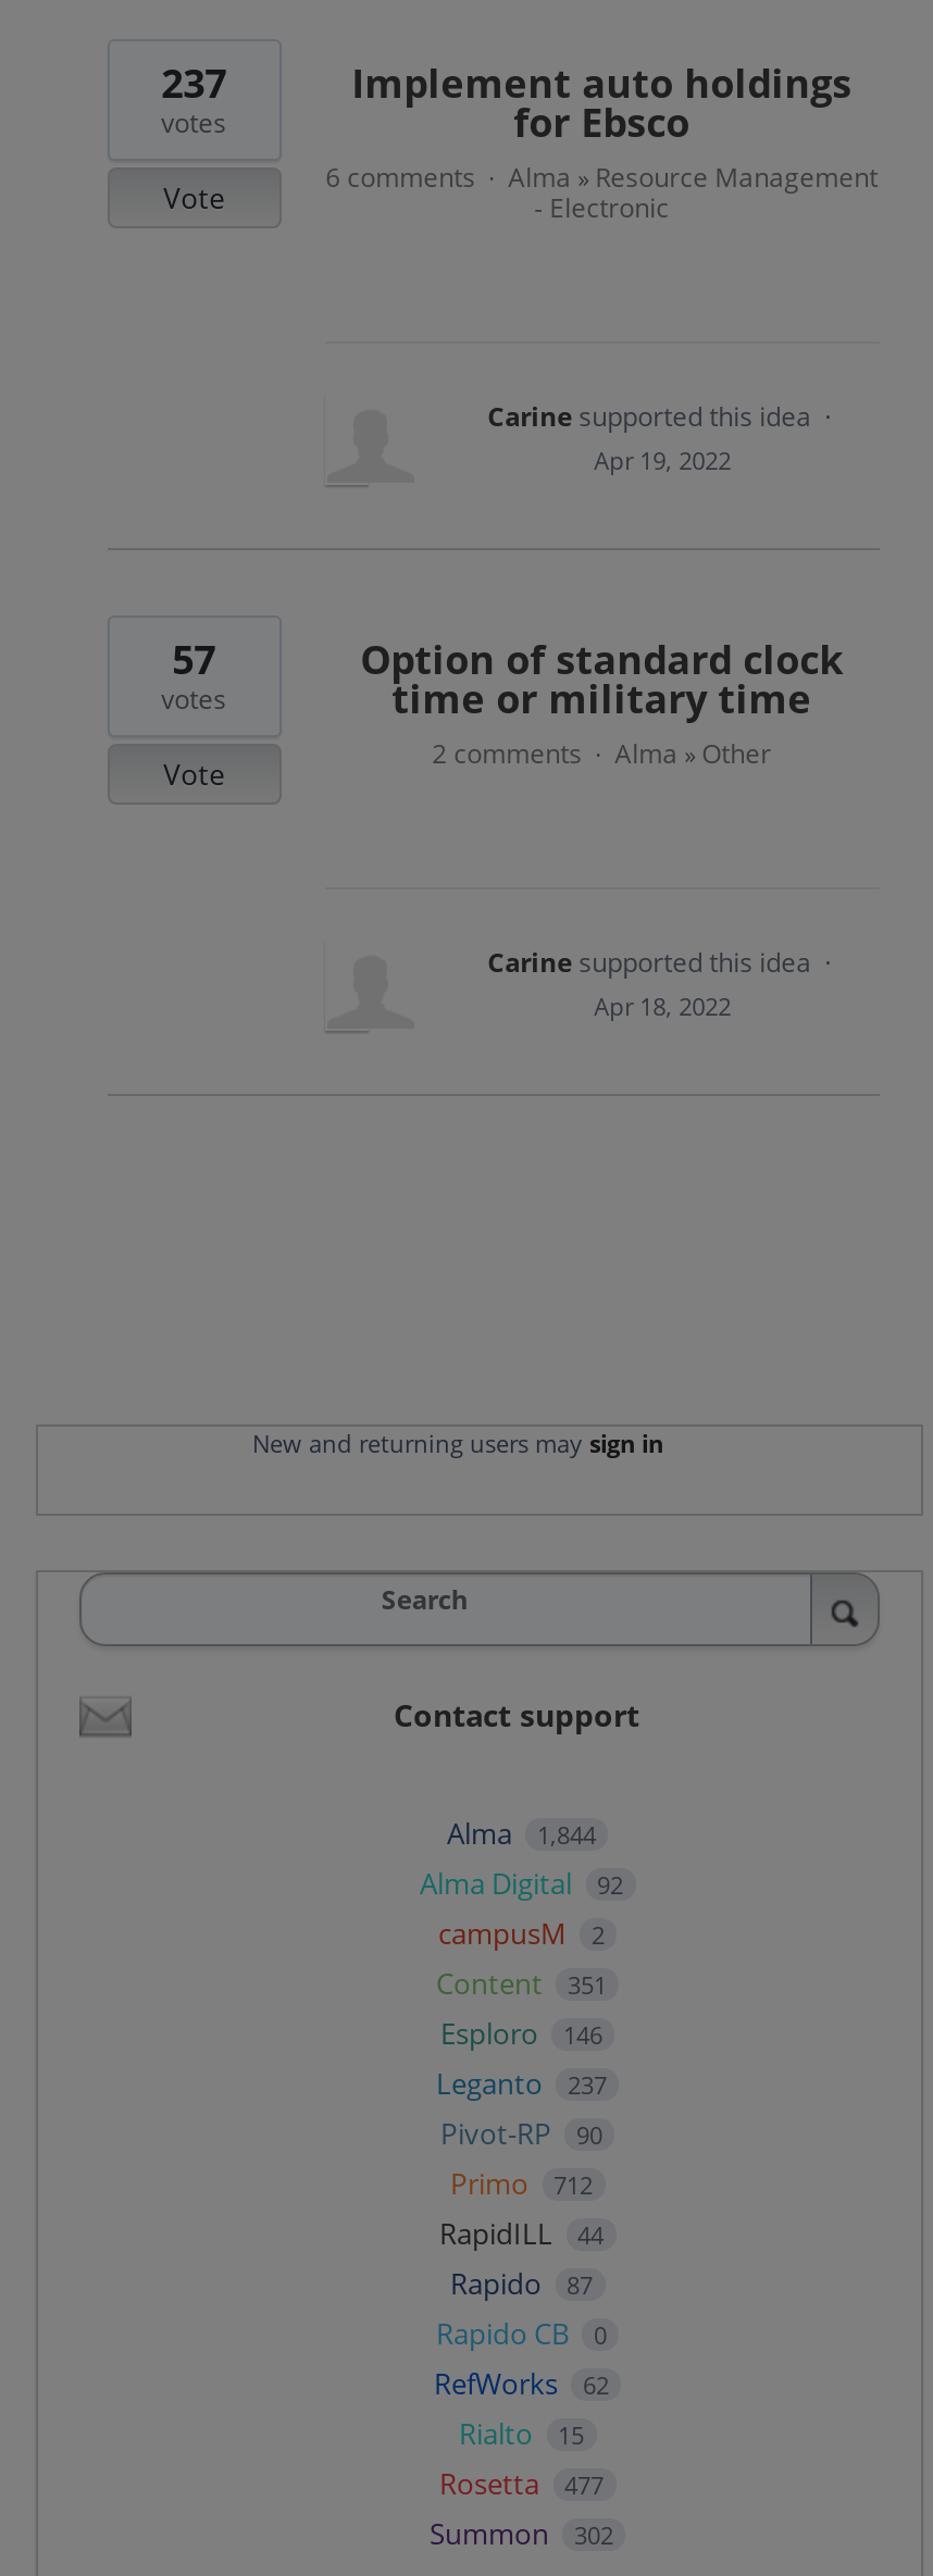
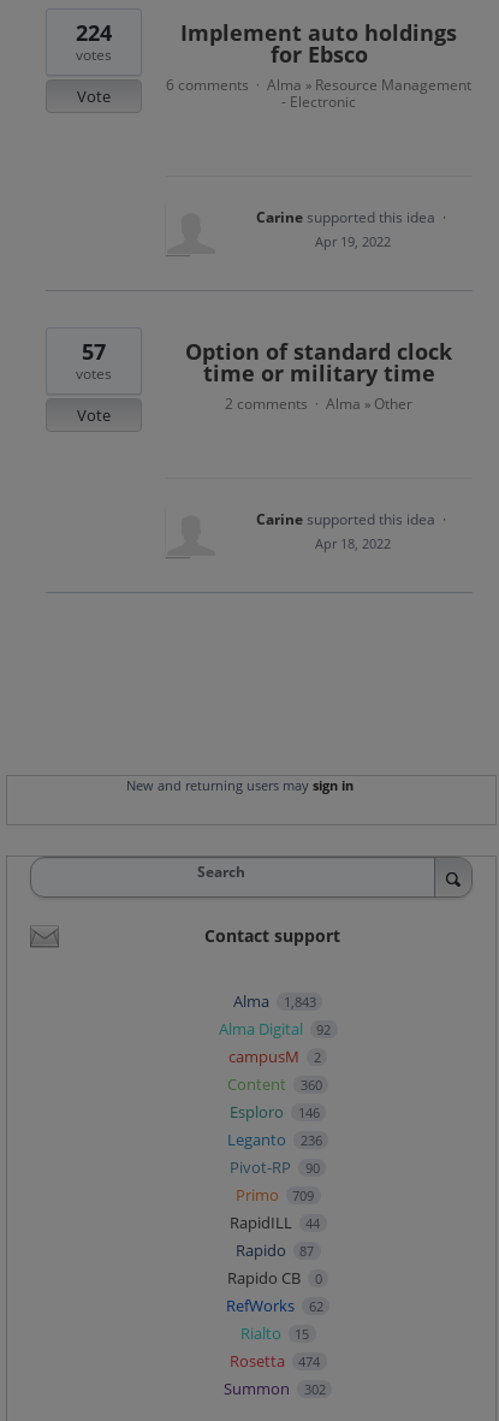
- 237
+ 224

- Alma 1,844
+ Alma 1,843

- Content 351
+ Content 360

- Leganto 237
+ Leganto 236

- Primo 712
+ Primo 709

- Rosetta 477
+ Rosetta 474
